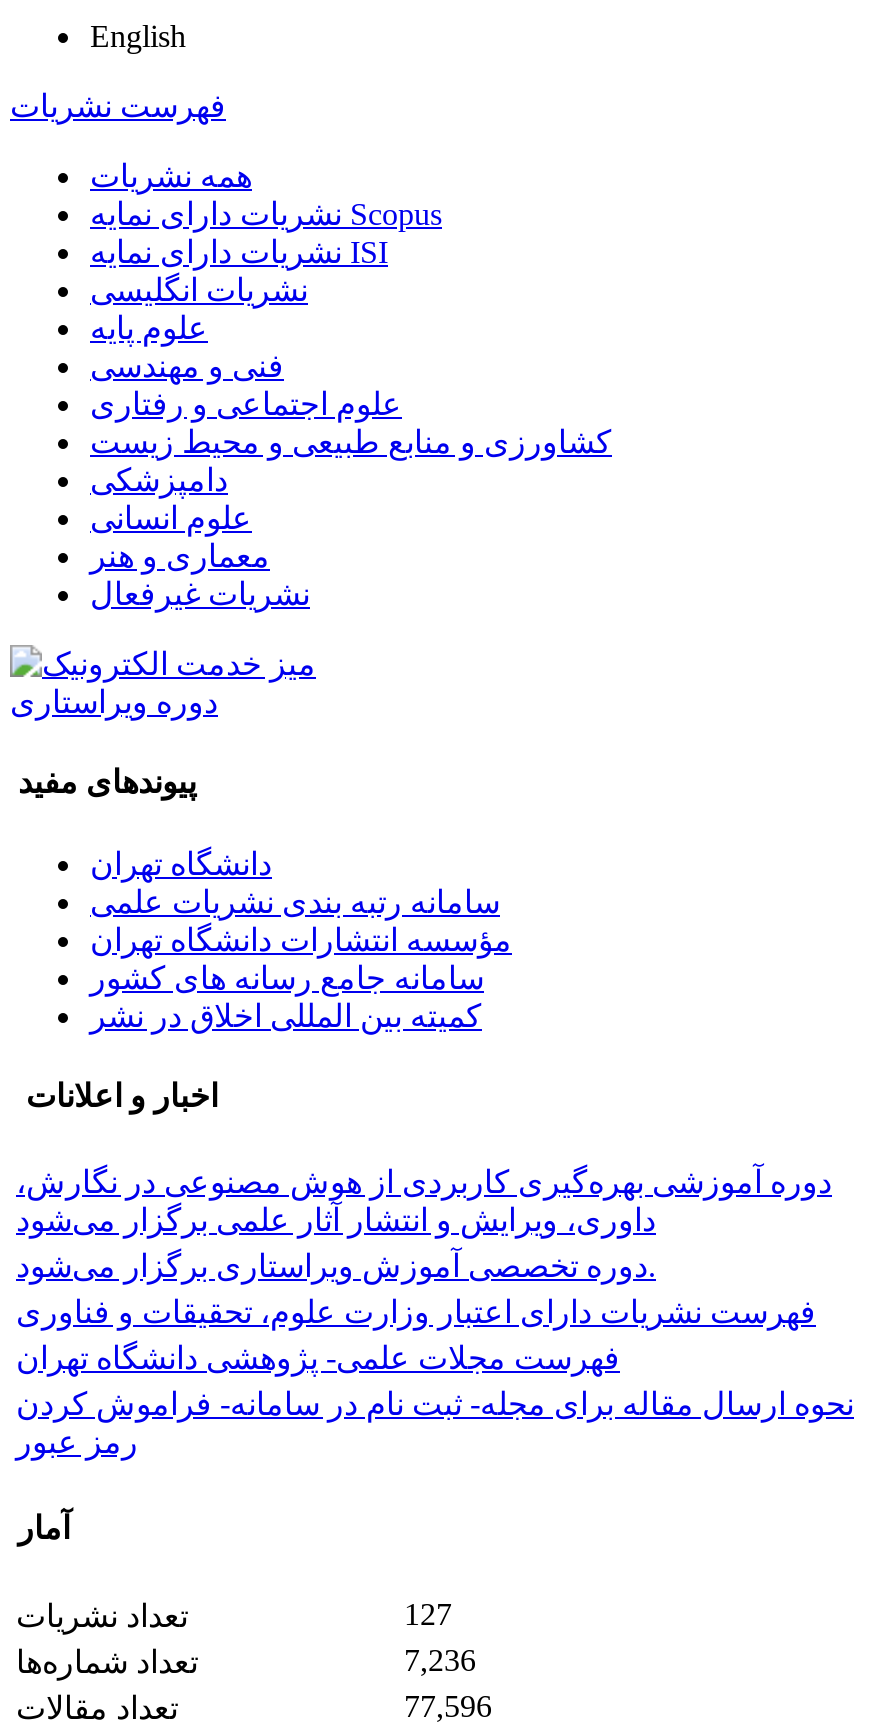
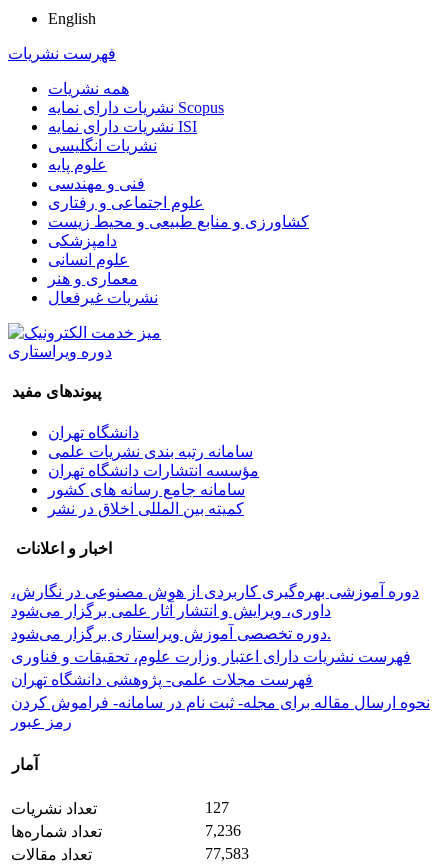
- 77,596
+ 77,583
